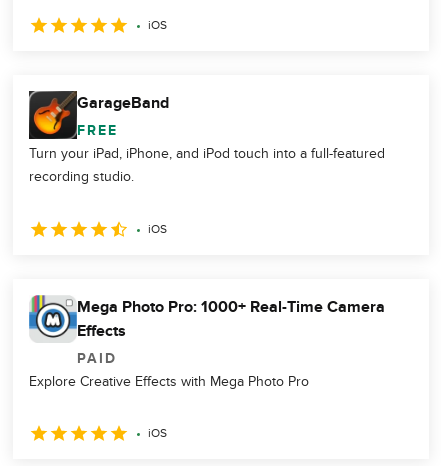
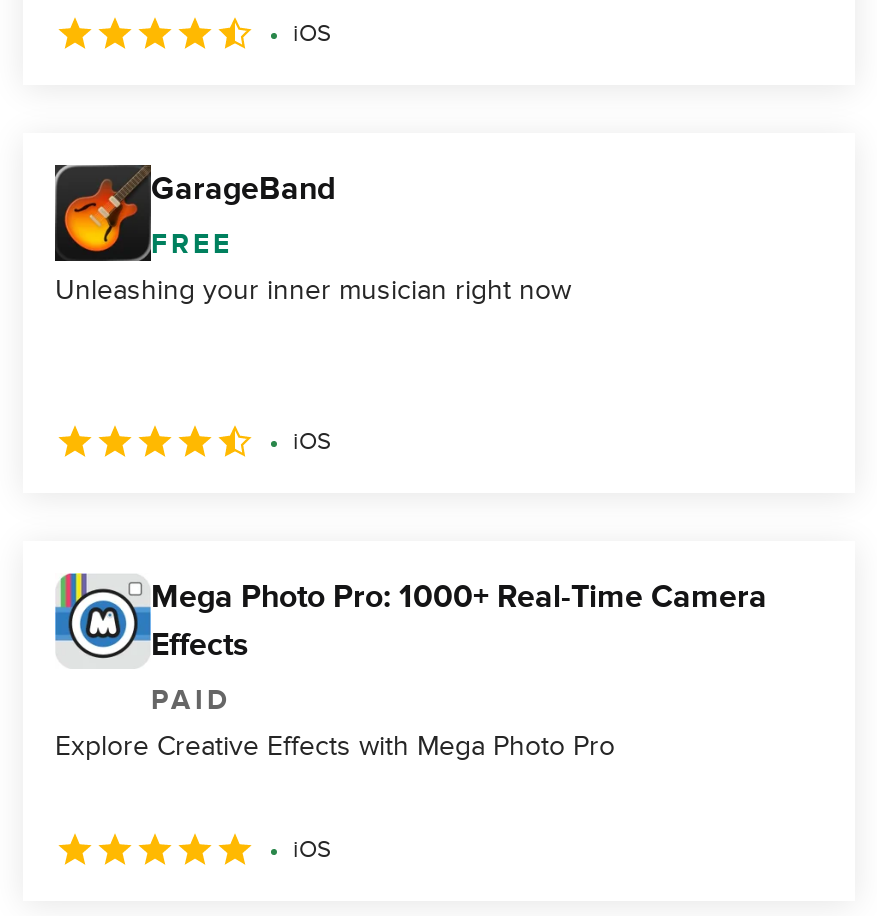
- Turn your iPad, iPhone, and iPod touch into a full-featured
- recording studio.
+ Unleashing your inner musician right now
